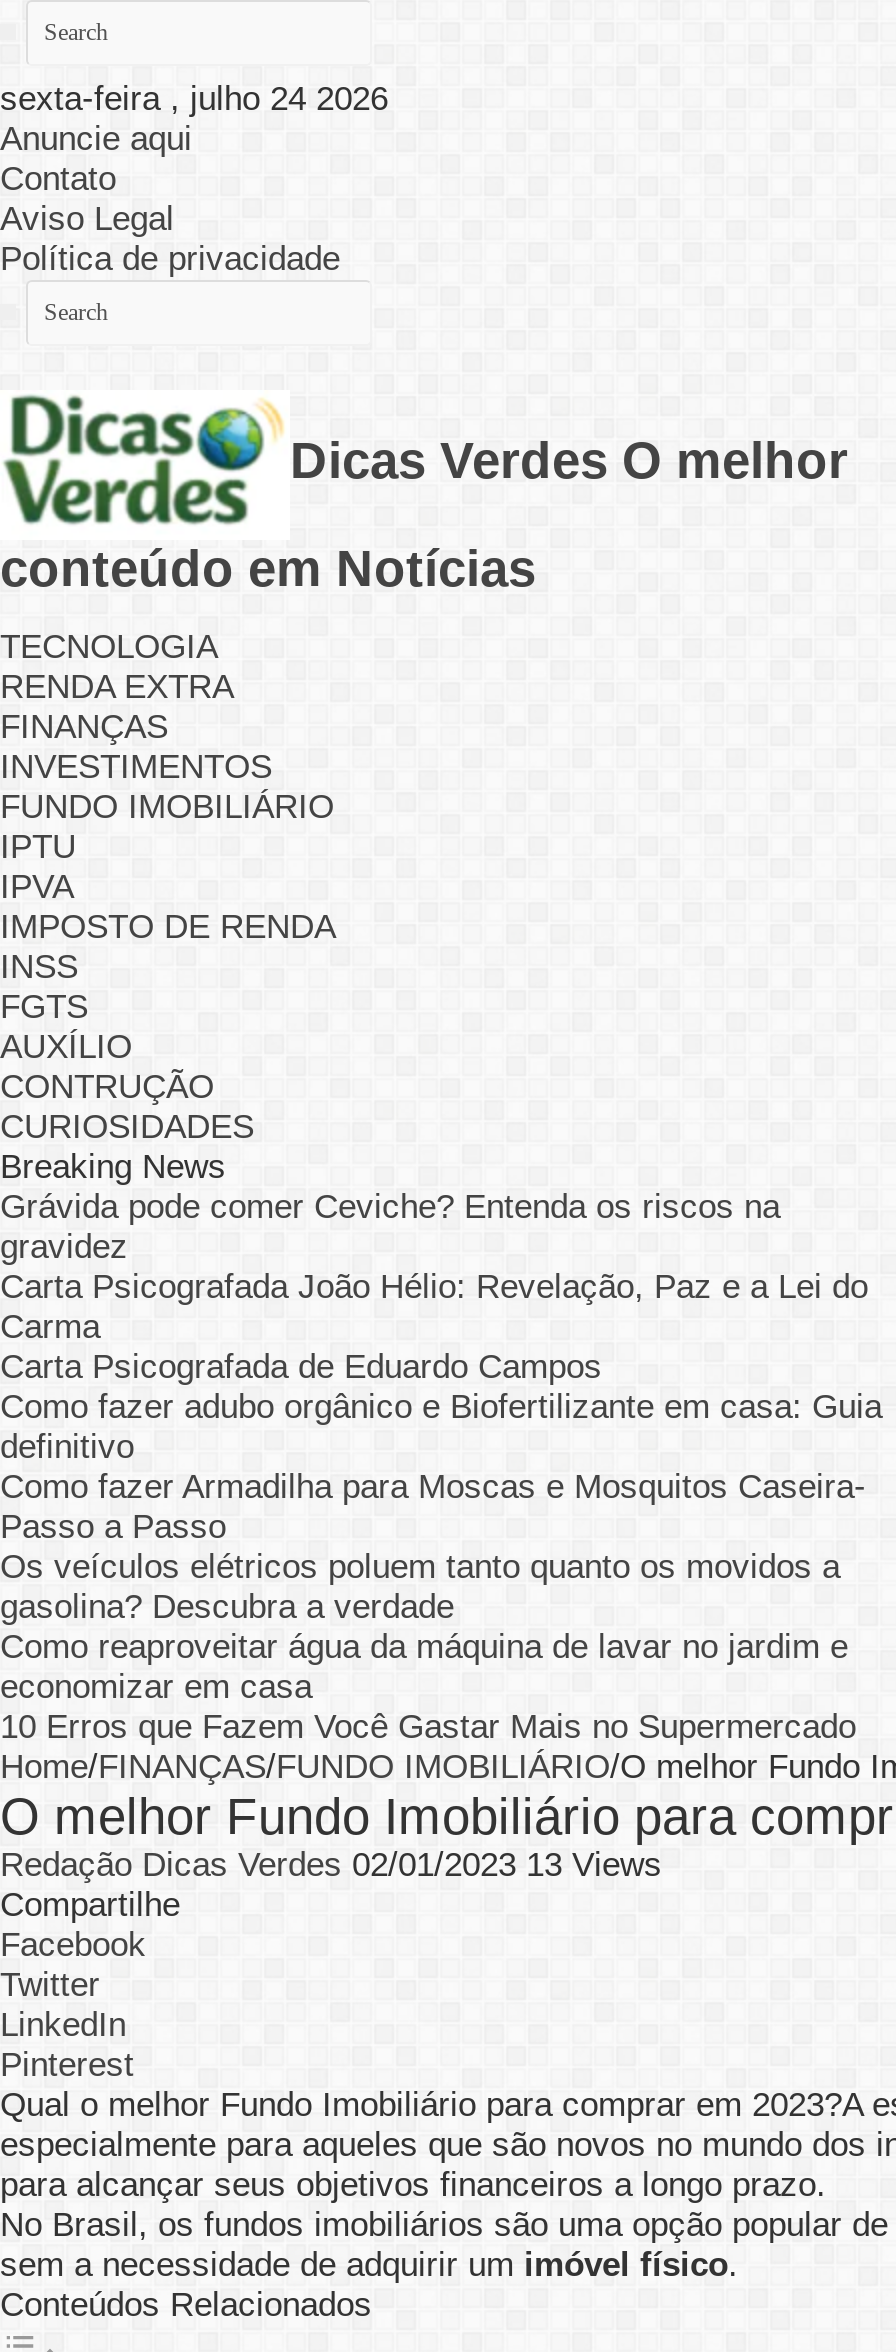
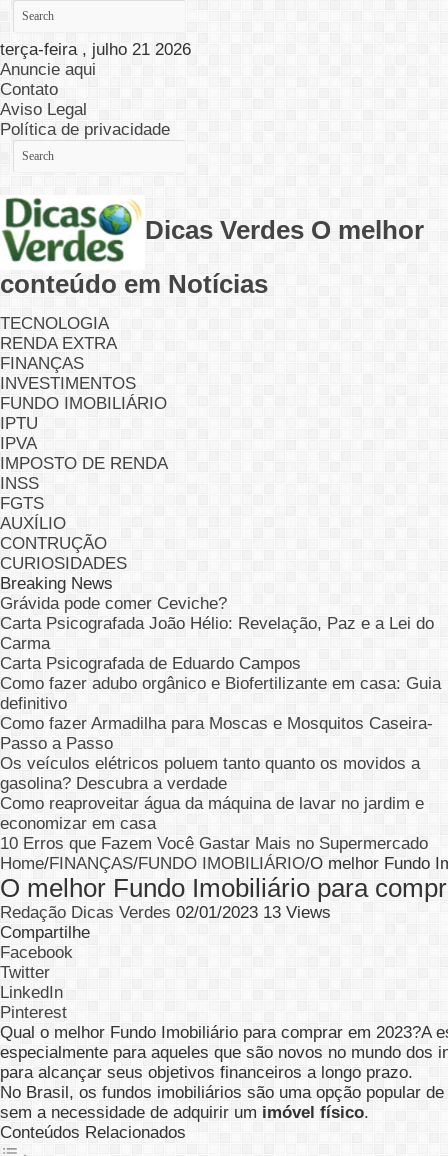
- sexta-feira , julho 24 2026
+ terça-feira , julho 21 2026

- Grávida pode comer Ceviche? Entenda os riscos na
- gravidez
+ Grávida pode comer Ceviche?
